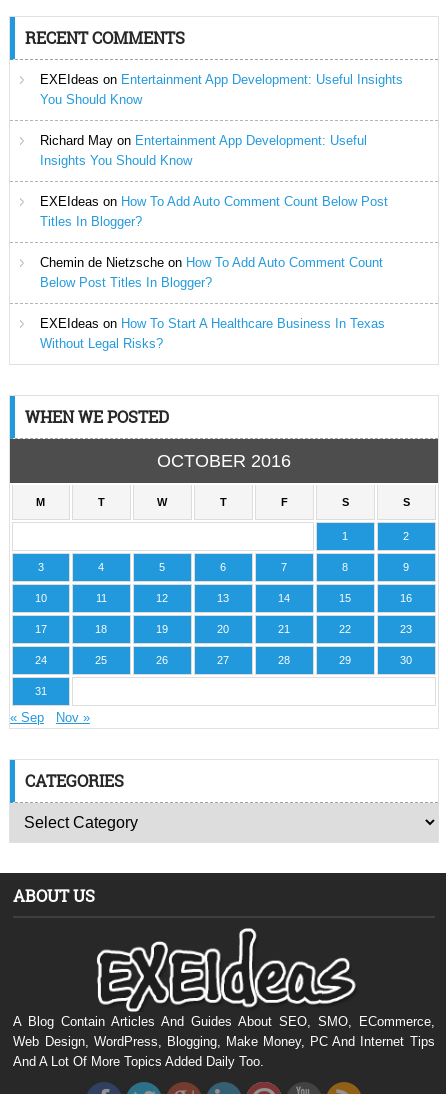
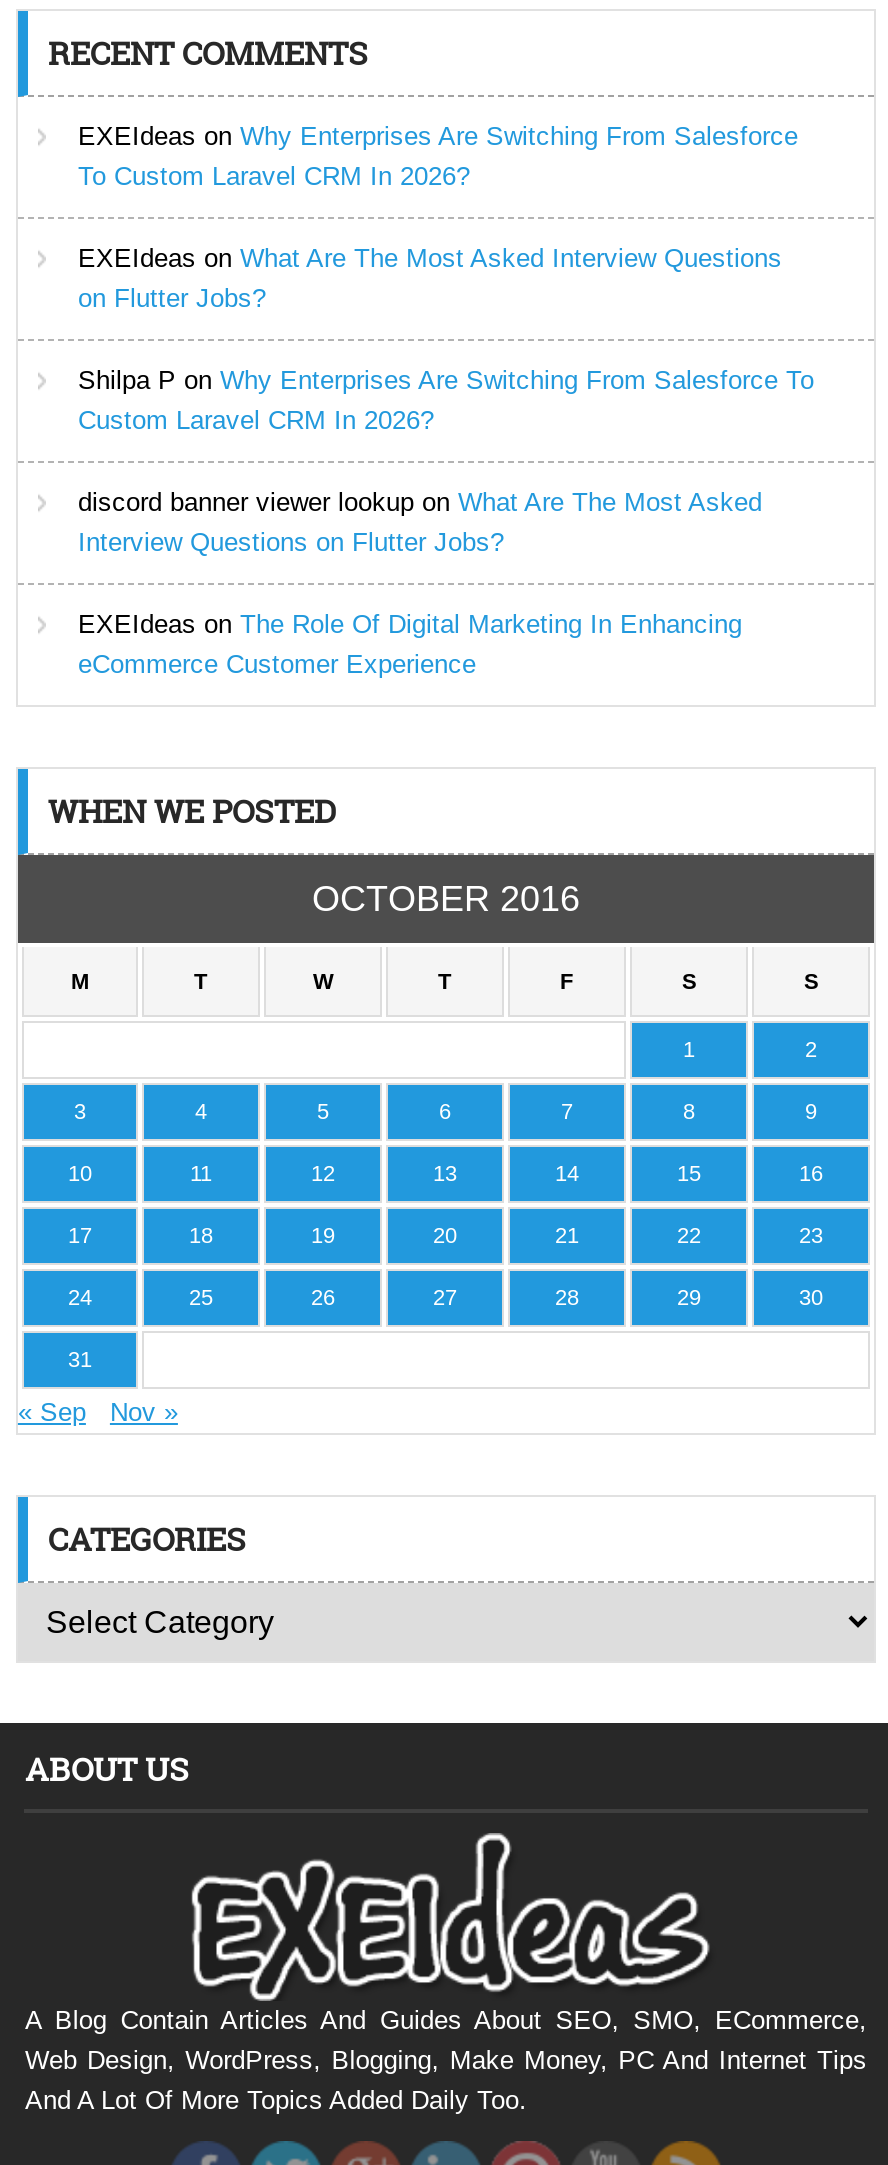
- EXEIdeas on Entertainment App Development: Useful Insights
- You Should Know
+ EXEIdeas on Why Enterprises Are Switching From Salesforce
+ To Custom Laravel CRM In 2026?

- Richard May on Entertainment App Development: Useful
- Insights You Should Know
+ EXEIdeas on What Are The Most Asked Interview Questions
+ on Flutter Jobs?

- EXEIdeas on How To Add Auto Comment Count Below Post
- Titles In Blogger?
+ Shilpa P on Why Enterprises Are Switching From Salesforce To
+ Custom Laravel CRM In 2026?

- Chemin de Nietzsche on How To Add Auto Comment Count
- Below Post Titles In Blogger?
+ discord banner viewer lookup on What Are The Most Asked
+ Interview Questions on Flutter Jobs?

- EXEIdeas on How To Start A Healthcare Business In Texas
- Without Legal Risks?
+ EXEIdeas on The Role Of Digital Marketing In Enhancing
+ eCommerce Customer Experience
